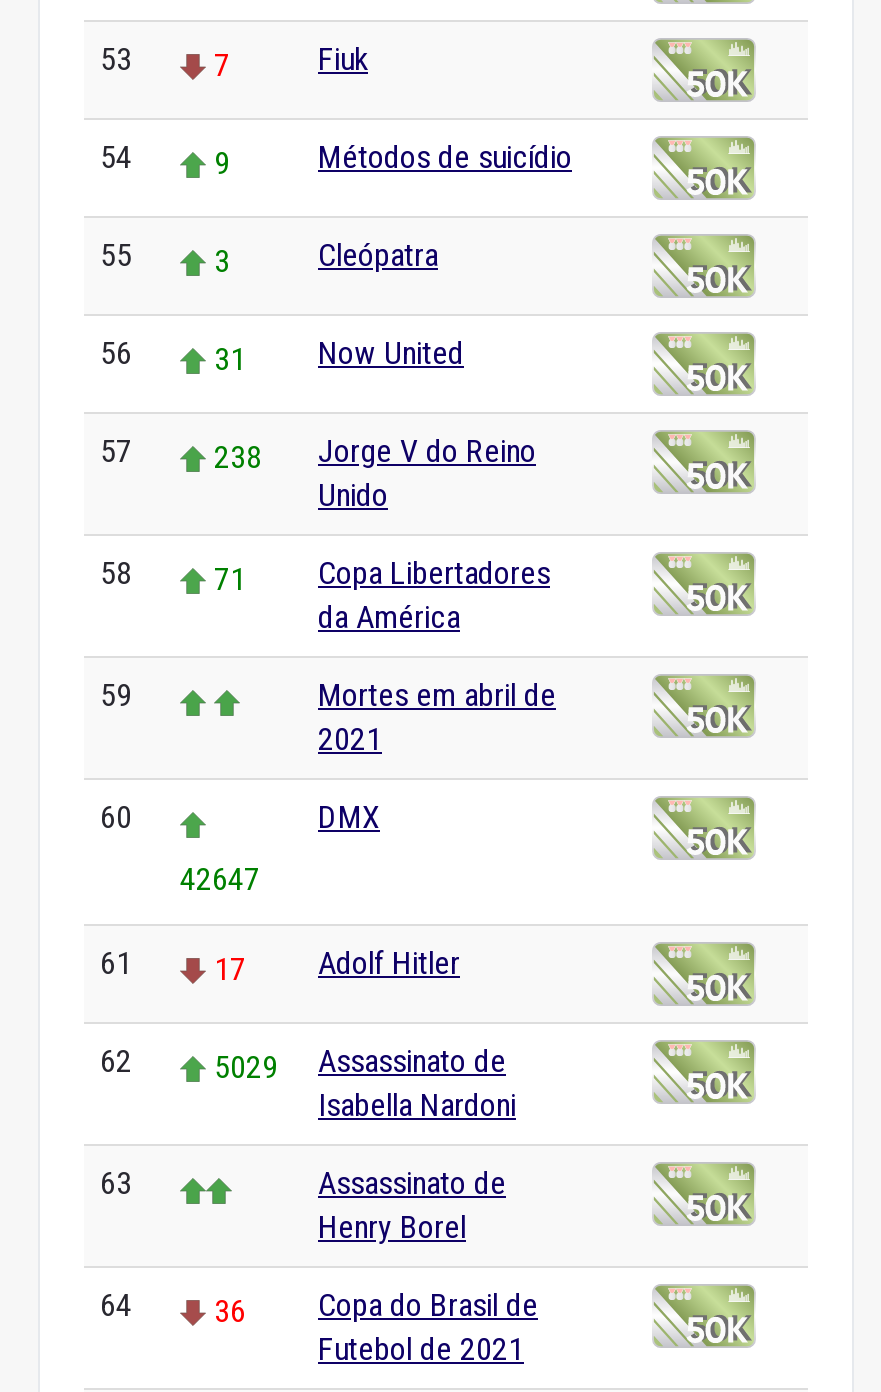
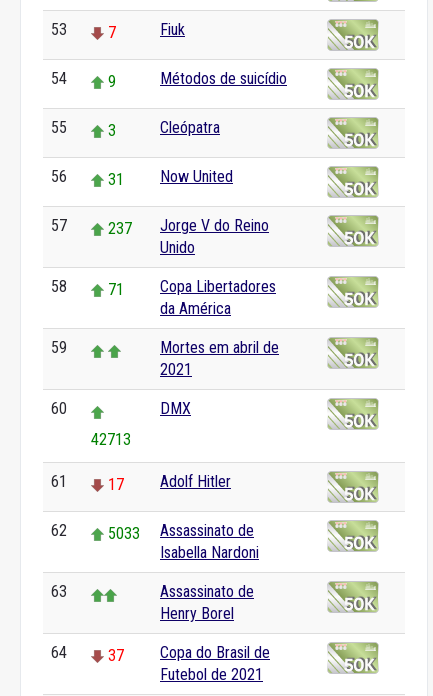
- 57 238 Jorge V do Reino
+ 57 237 Jorge V do Reino

- 42647
+ 42713

- 62 5029 Assassinato de
+ 62 5033 Assassinato de

- 64 36 Copa do Brasil de
+ 64 37 Copa do Brasil de
